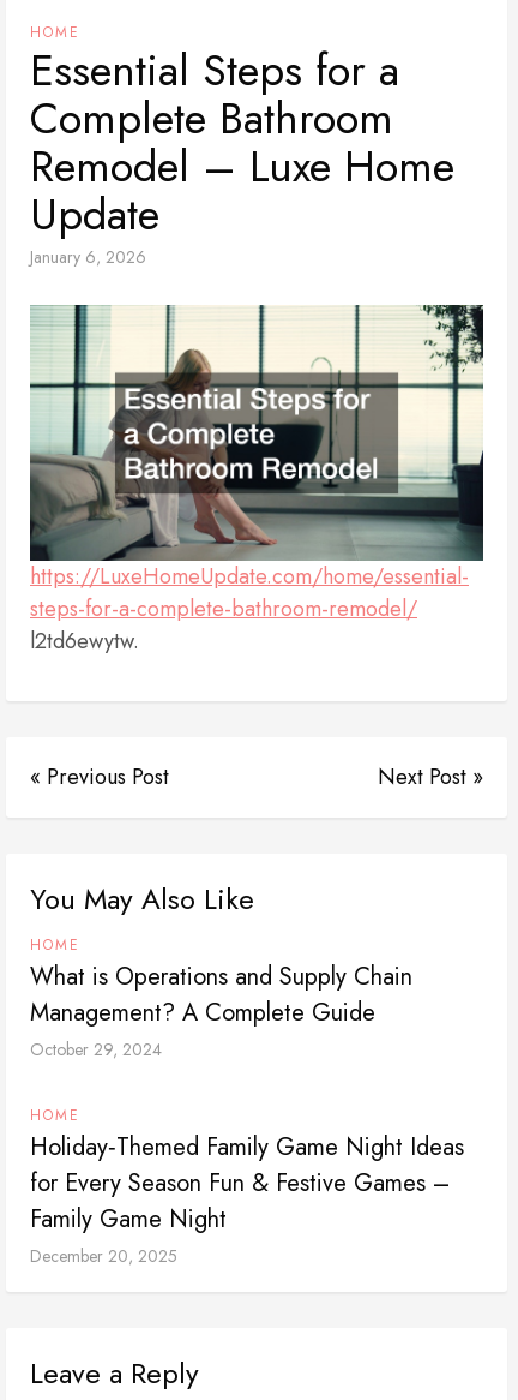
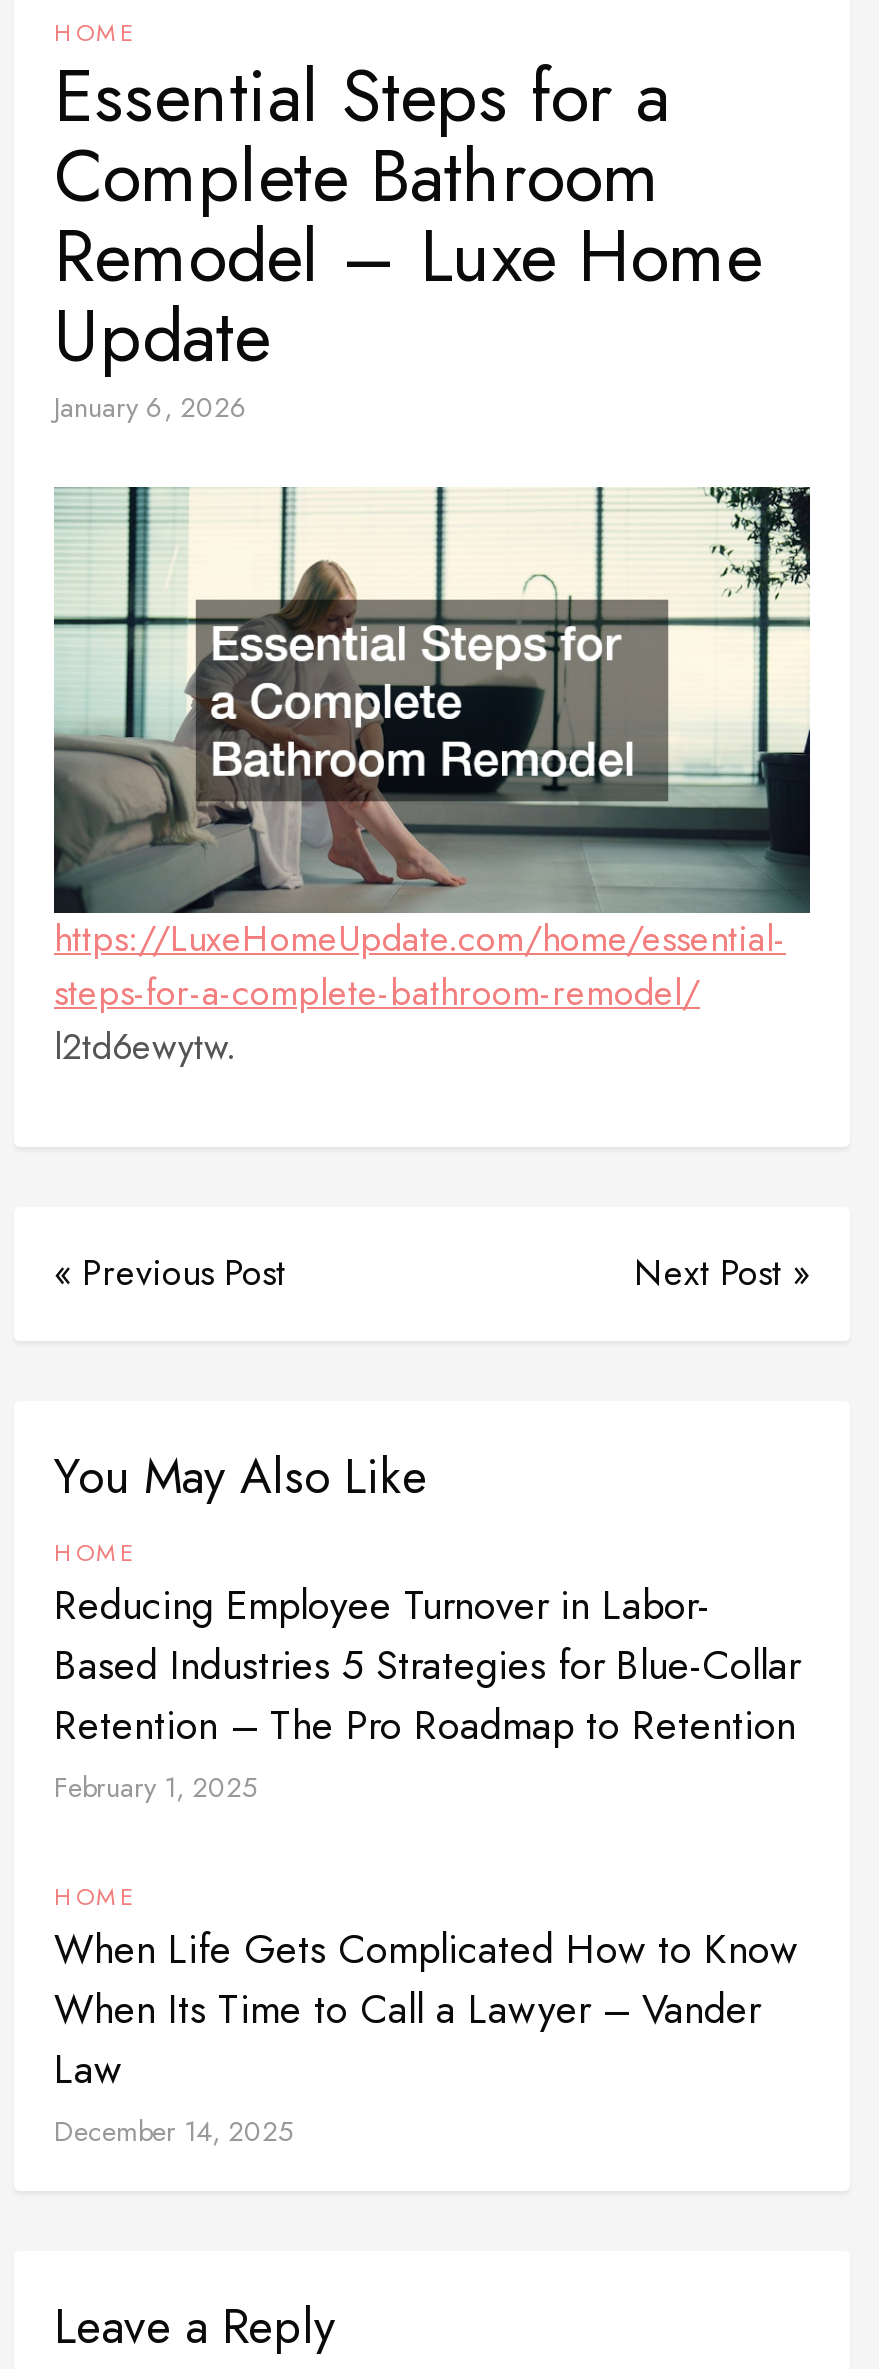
- What is Operations and Supply Chain
- Management? A Complete Guide
- October 29, 2024
+ Reducing Employee Turnover in Labor-
+ Based Industries 5 Strategies for Blue-Collar
+ Retention – The Pro Roadmap to Retention
+ February 1, 2025

- Holiday‑Themed Family Game Night Ideas
- for Every Season Fun & Festive Games –
- Family Game Night
- December 20, 2025
+ When Life Gets Complicated How to Know
+ When Its Time to Call a Lawyer – Vander
+ Law
+ December 14, 2025
